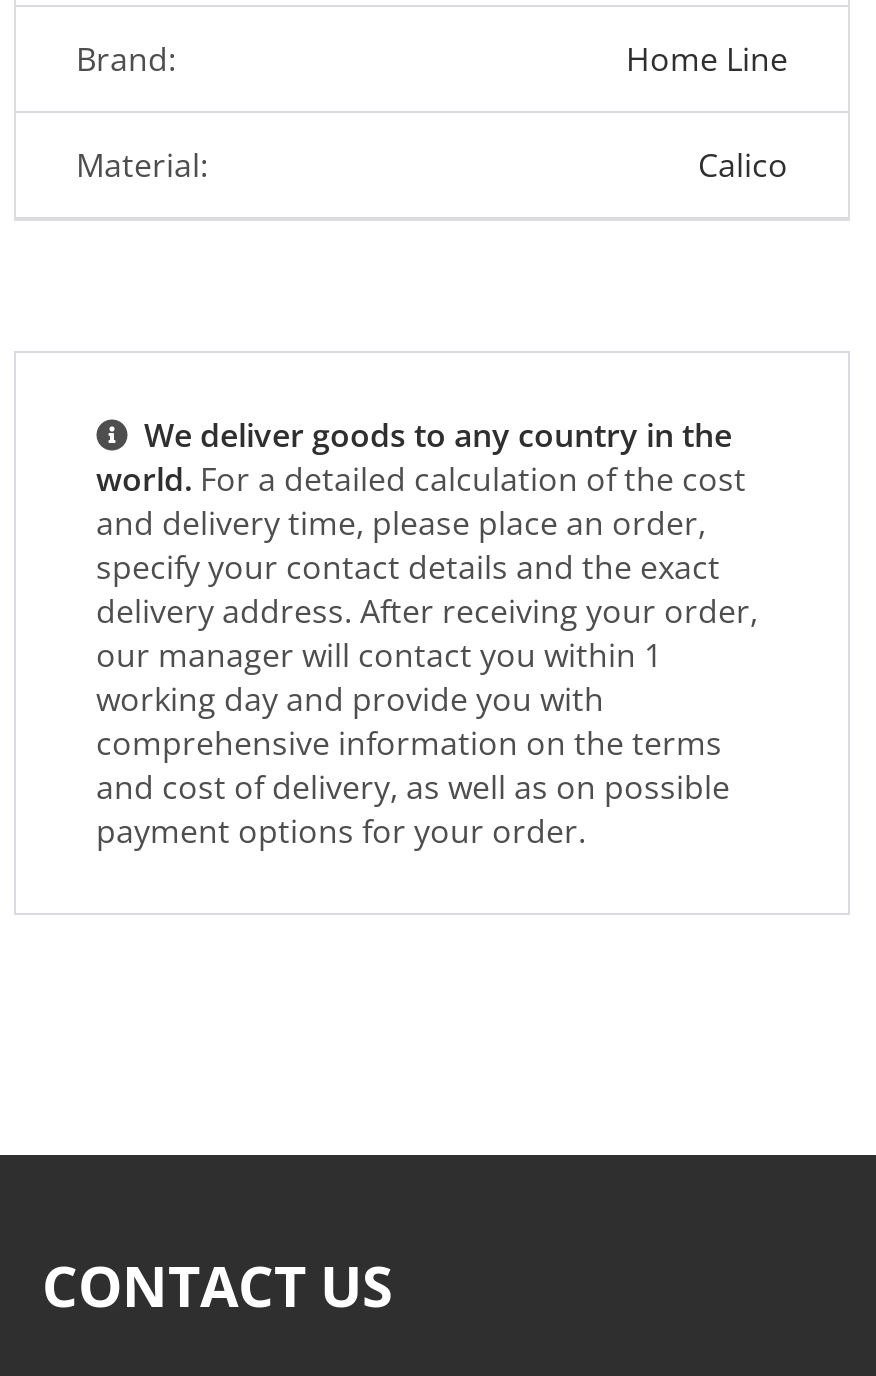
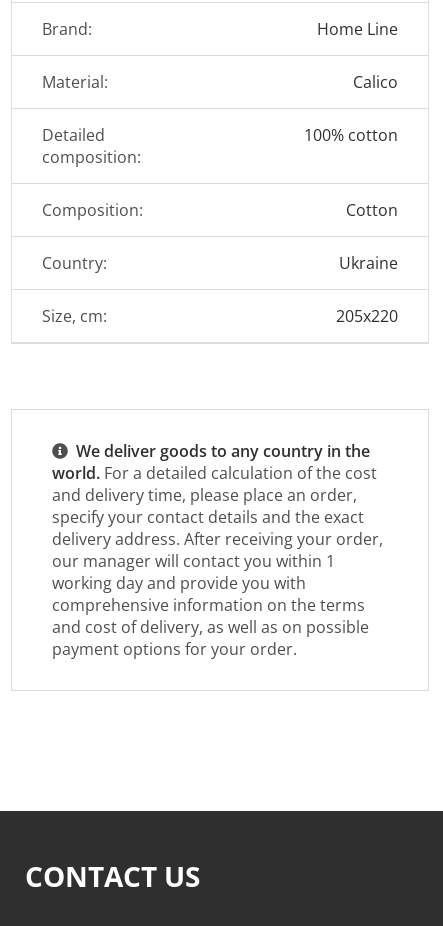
+ Detailed
+ composition:

+ 100% cotton
+ Composition:
+ Cotton
+ Country:
+ Ukraine
+ Size, cm:
+ 205x220
